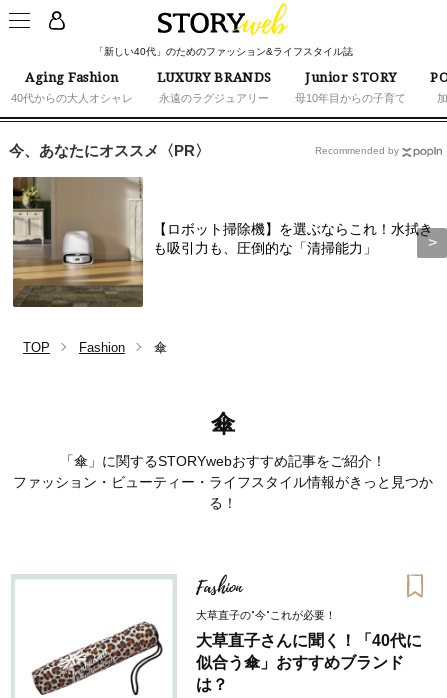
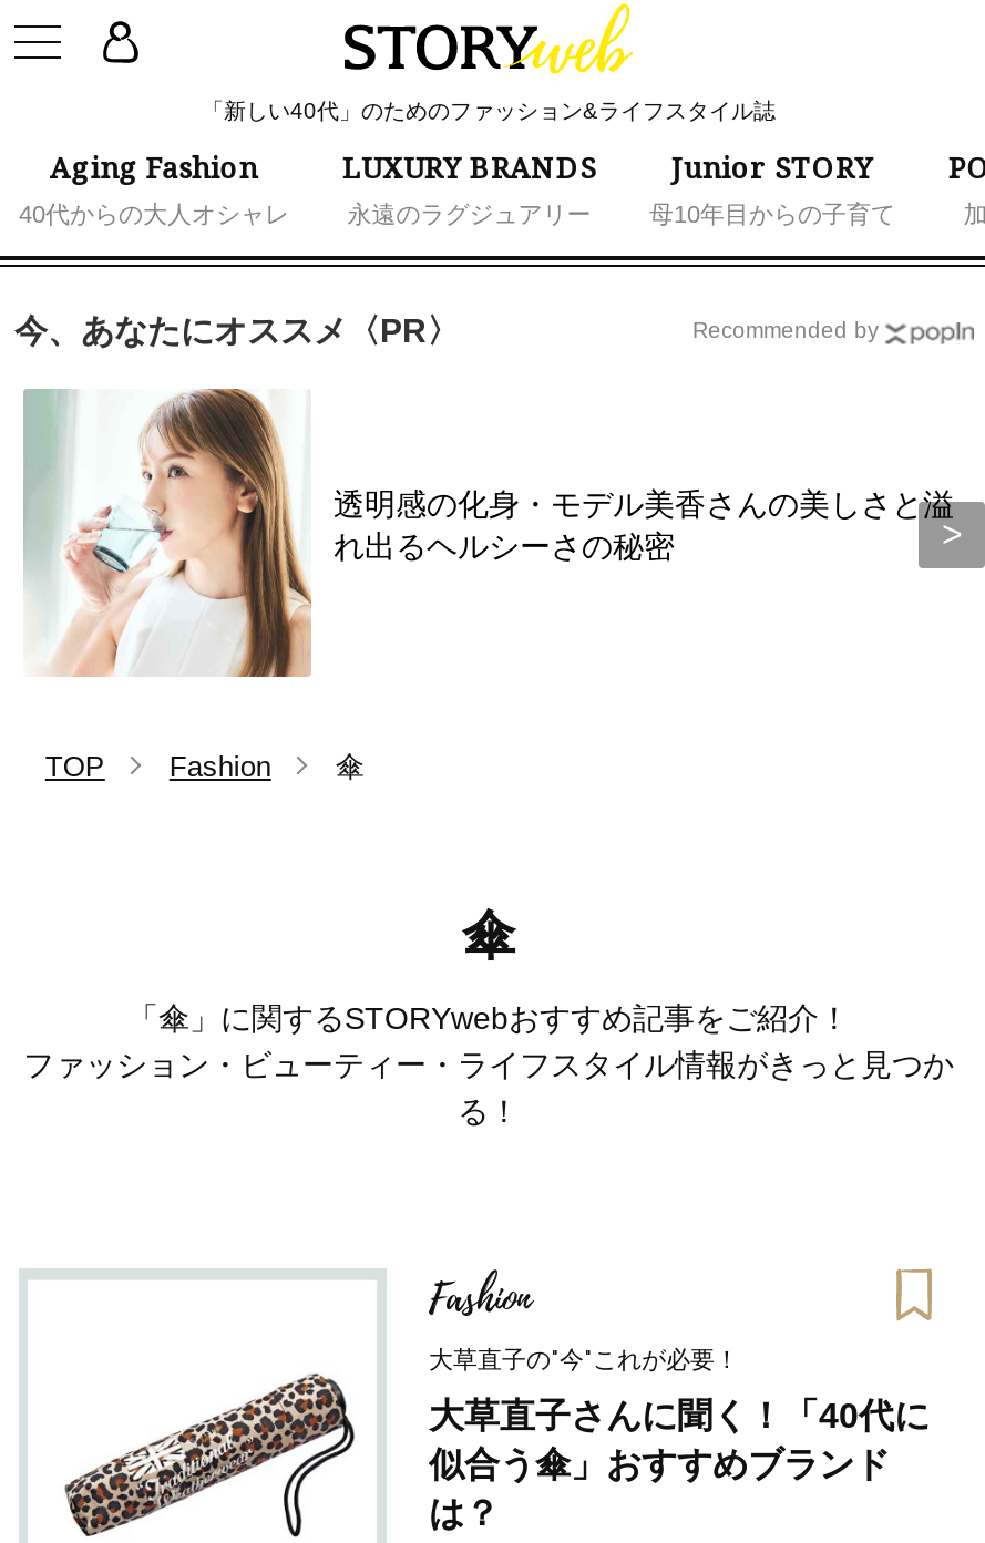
- [image]
- 【ロボット掃除機】を選ぶならこれ！水拭き
- も吸引力も、圧倒的な「清掃能力」
+ [image]
+ 透明感の化身・モデル美香さんの美しさと溢
+ れ出るヘルシーさの秘密
